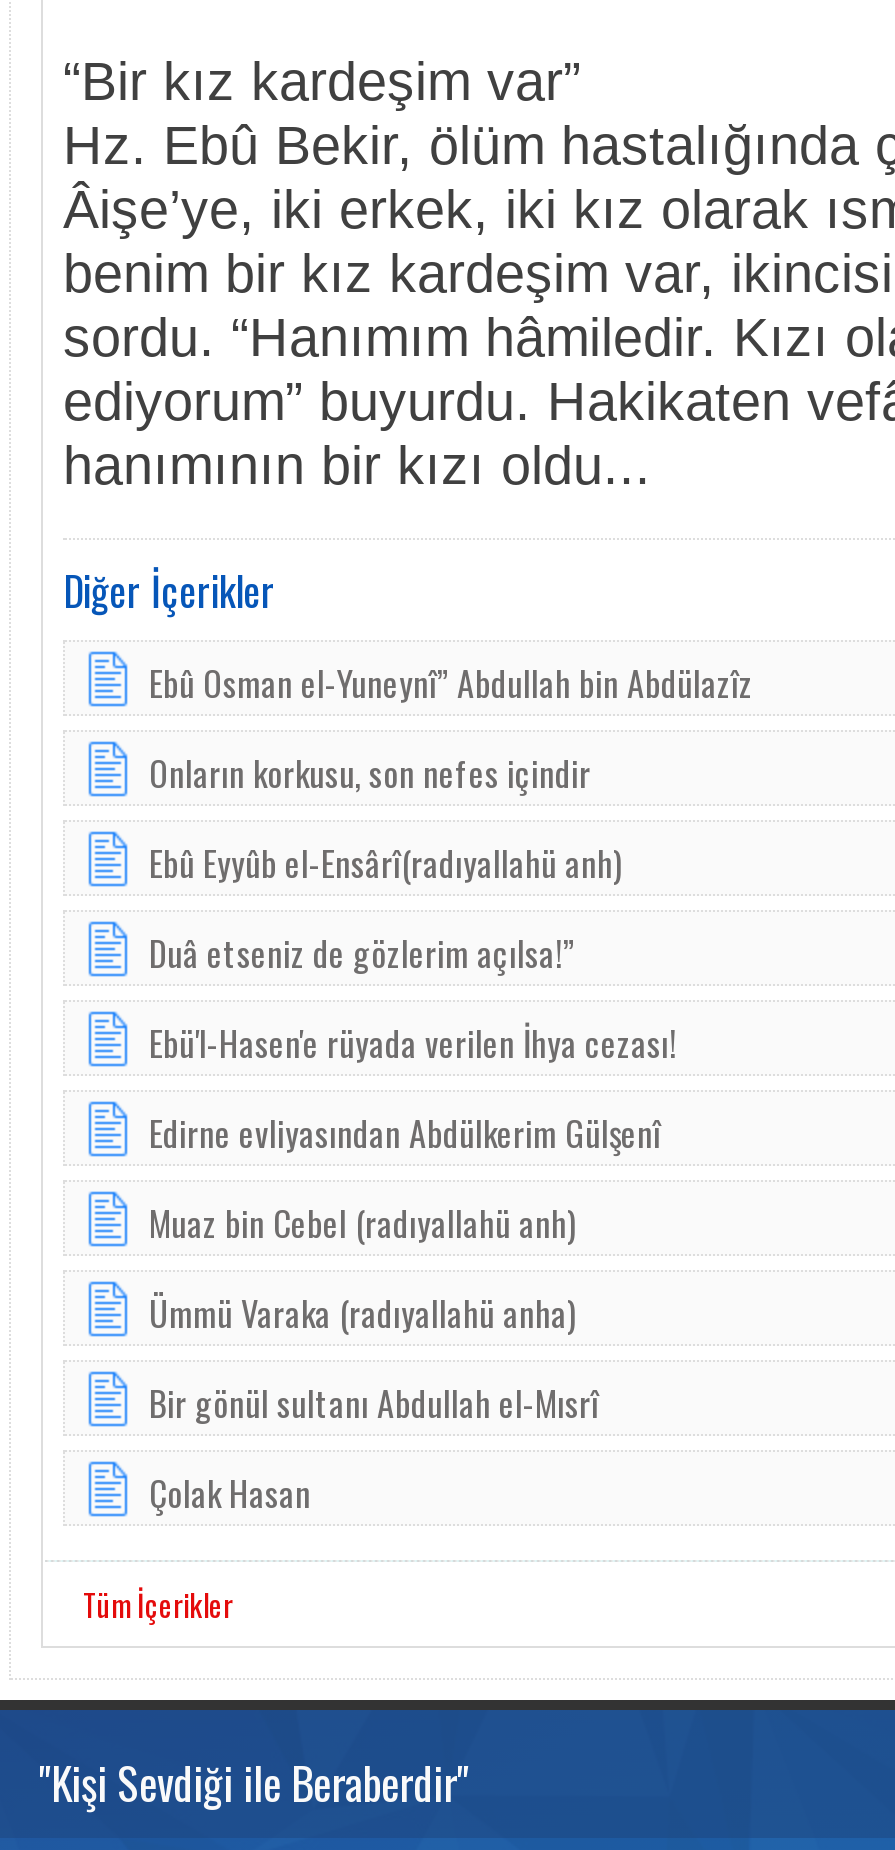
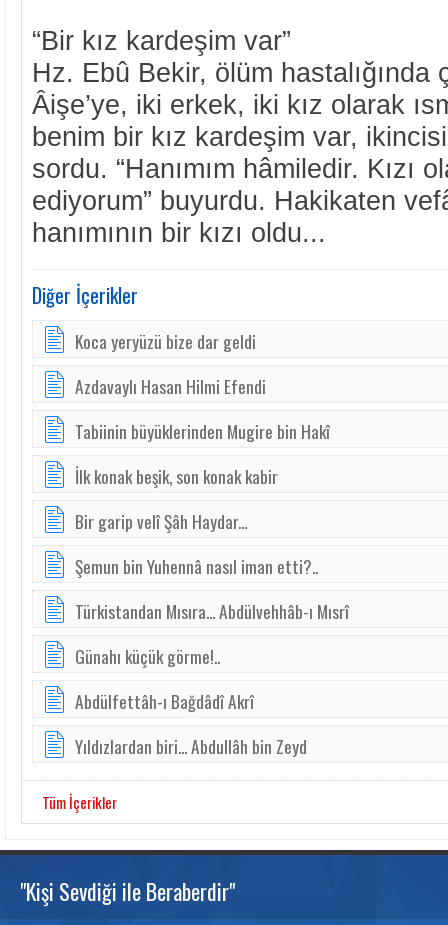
- Ebû Osman el-Yuneynî” Abdullah bin Abdülazîz
+ Koca yeryüzü bize dar geldi

- Onların korkusu, son nefes içindir
+ Azdavaylı Hasan Hilmi Efendi

- Ebû Eyyûb el-Ensârî(radıyallahü anh)
+ Tabiinin büyüklerinden Mugire bin Hakî

- Duâ etseniz de gözlerim açılsa!”
+ İlk konak beşik, son konak kabir

- Ebü'l-Hasen'e rüyada verilen İhya cezası!
+ Bir garip velî Şâh Haydar...

- Edirne evliyasından Abdülkerim Gülşenî
+ Şemun bin Yuhennâ nasıl iman etti?..

- Muaz bin Cebel (radıyallahü anh)
+ Türkistandan Mısıra... Abdülvehhâb-ı Mısrî

- Ümmü Varaka (radıyallahü anha)
+ Günahı küçük görme!..

- Bir gönül sultanı Abdullah el-Mısrî
+ Abdülfettâh-ı Bağdâdî Akrî

- Çolak Hasan
+ Yıldızlardan biri... Abdullâh bin Zeyd
